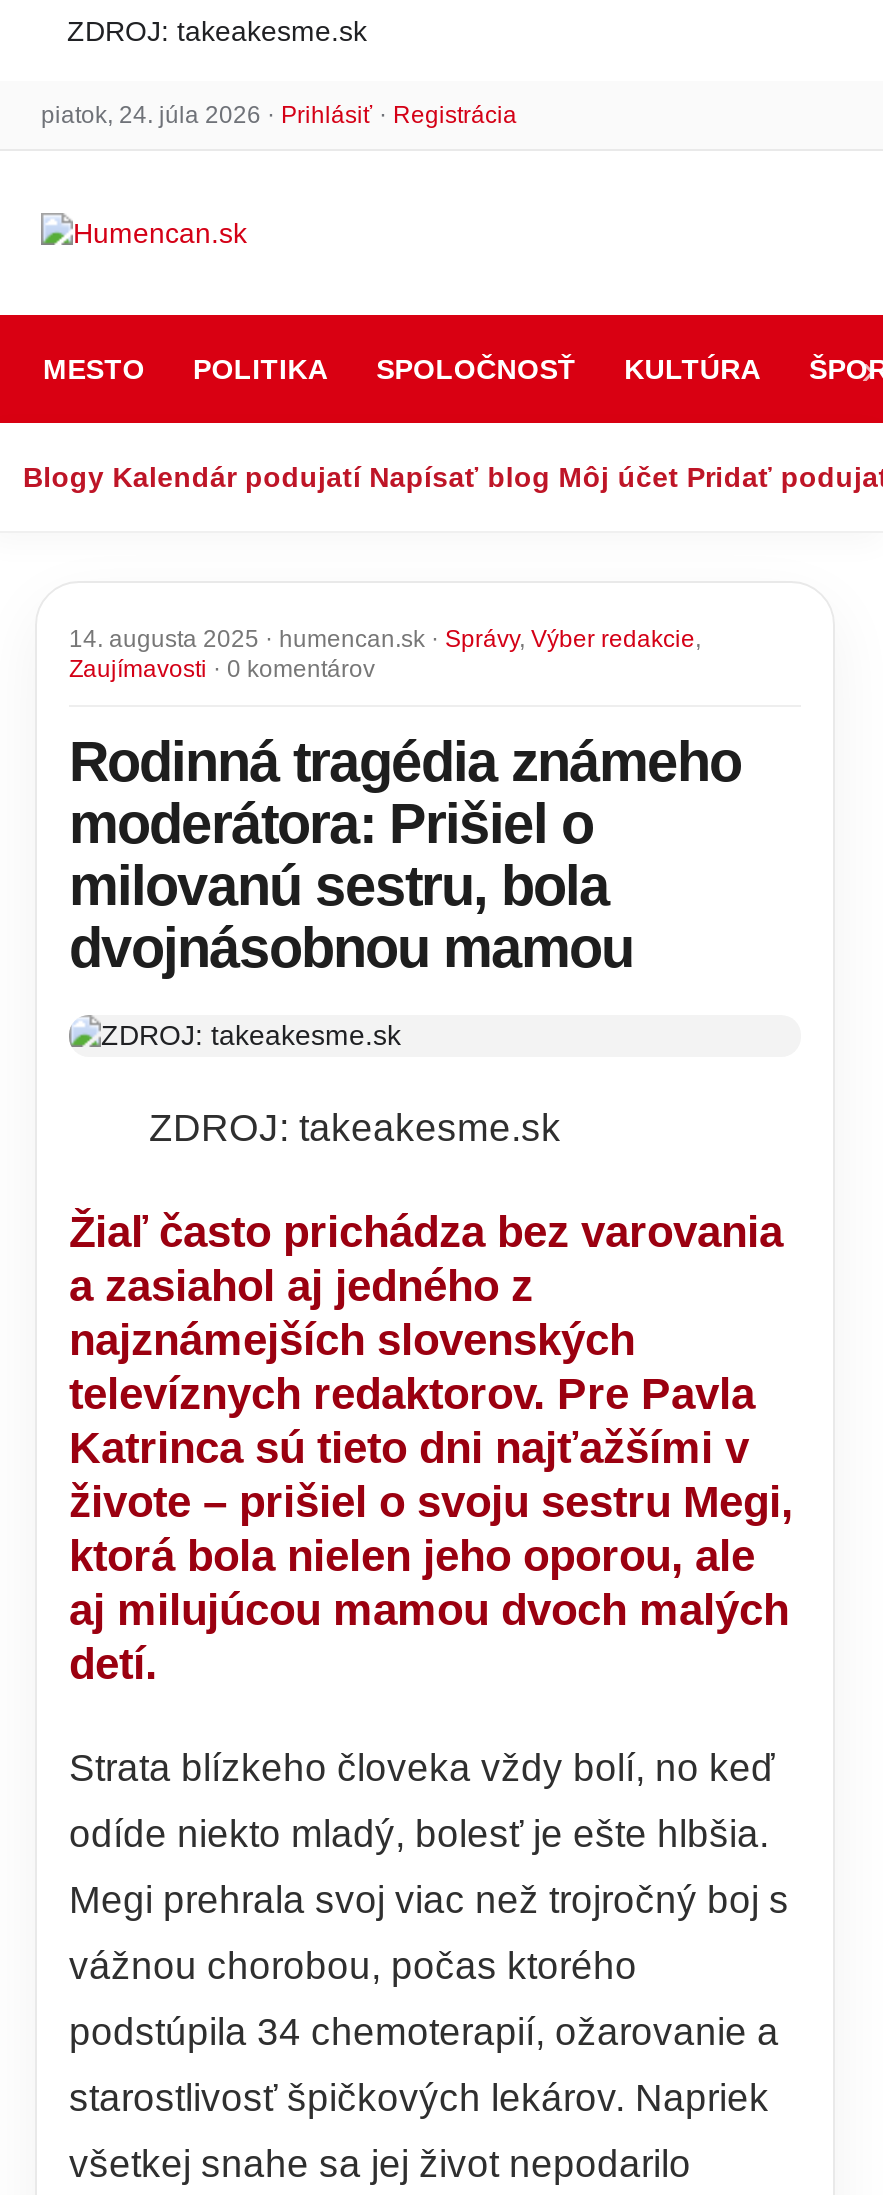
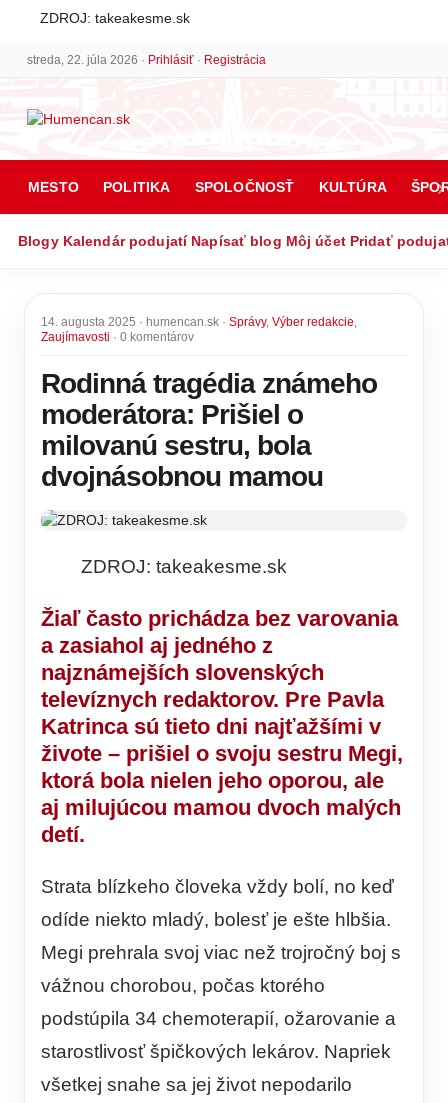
- piatok, 24. júla 2026 · Prihlásiť · Registrácia
+ streda, 22. júla 2026 · Prihlásiť · Registrácia
